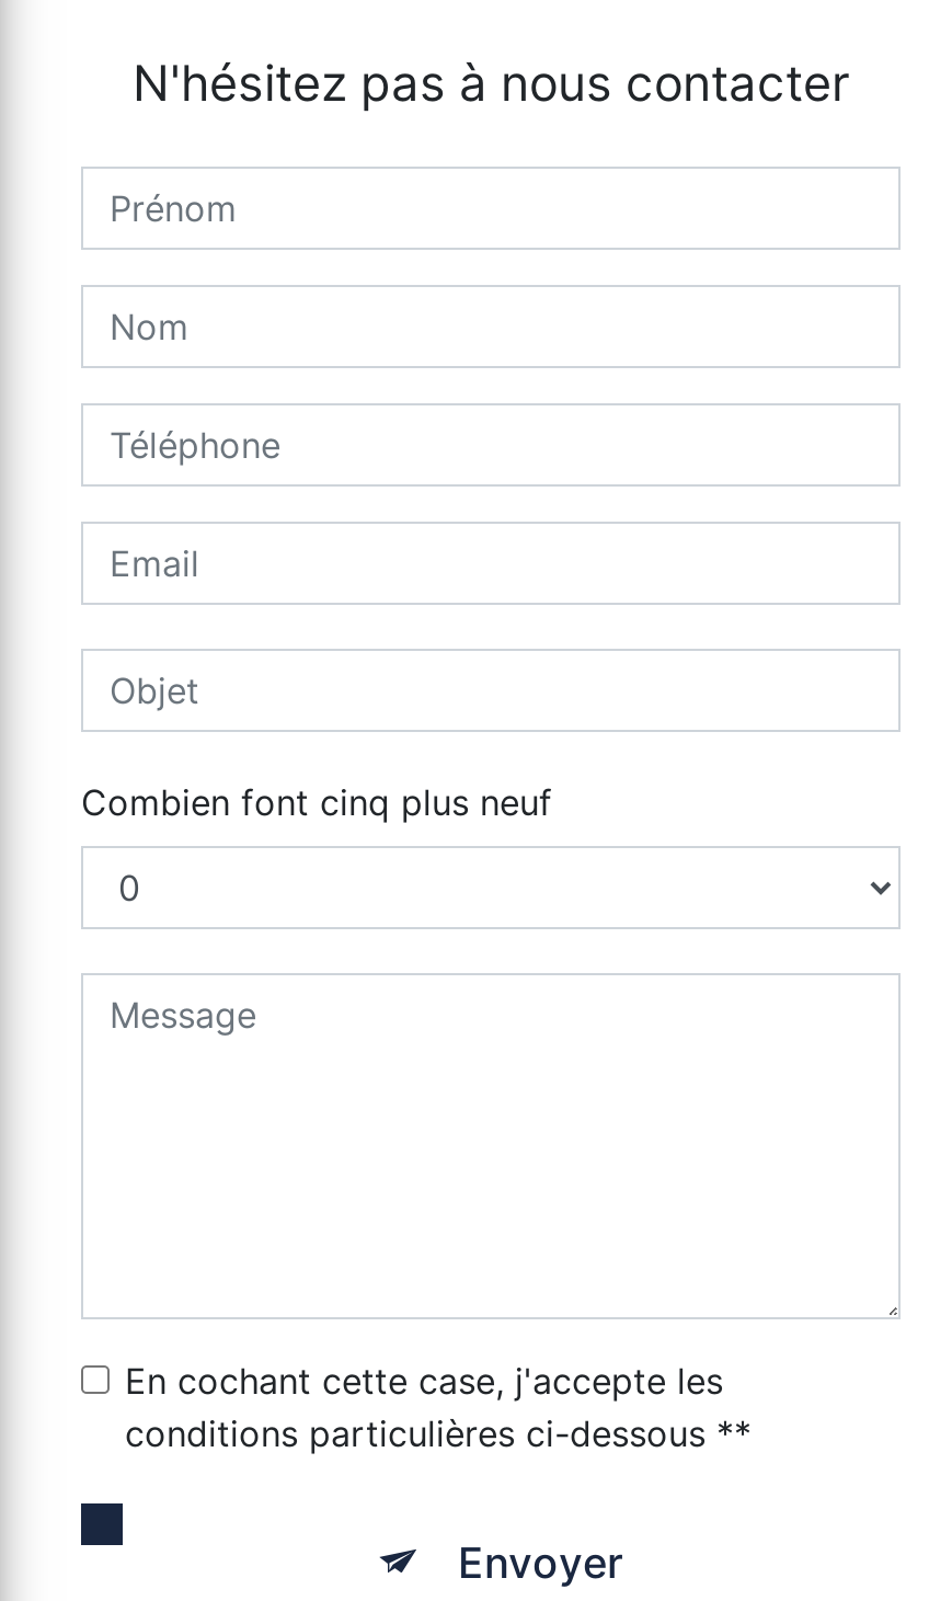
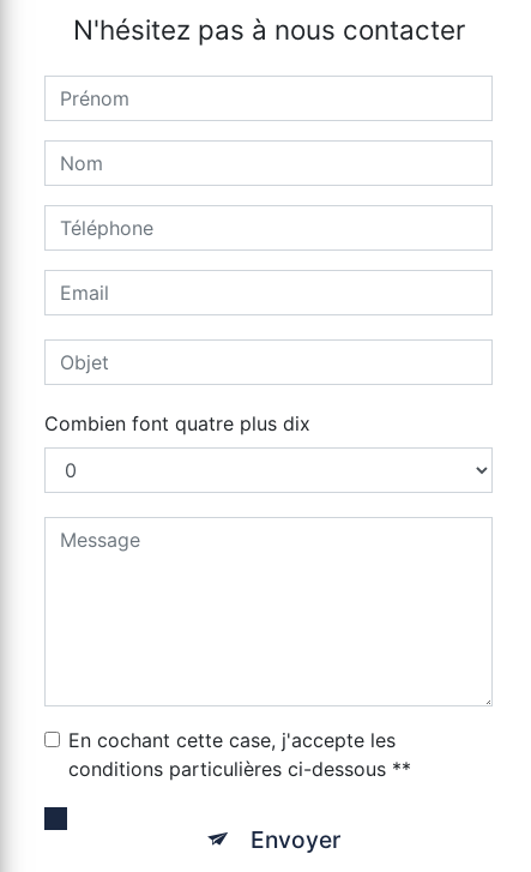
- Combien font cinq plus neuf
+ Combien font quatre plus dix
